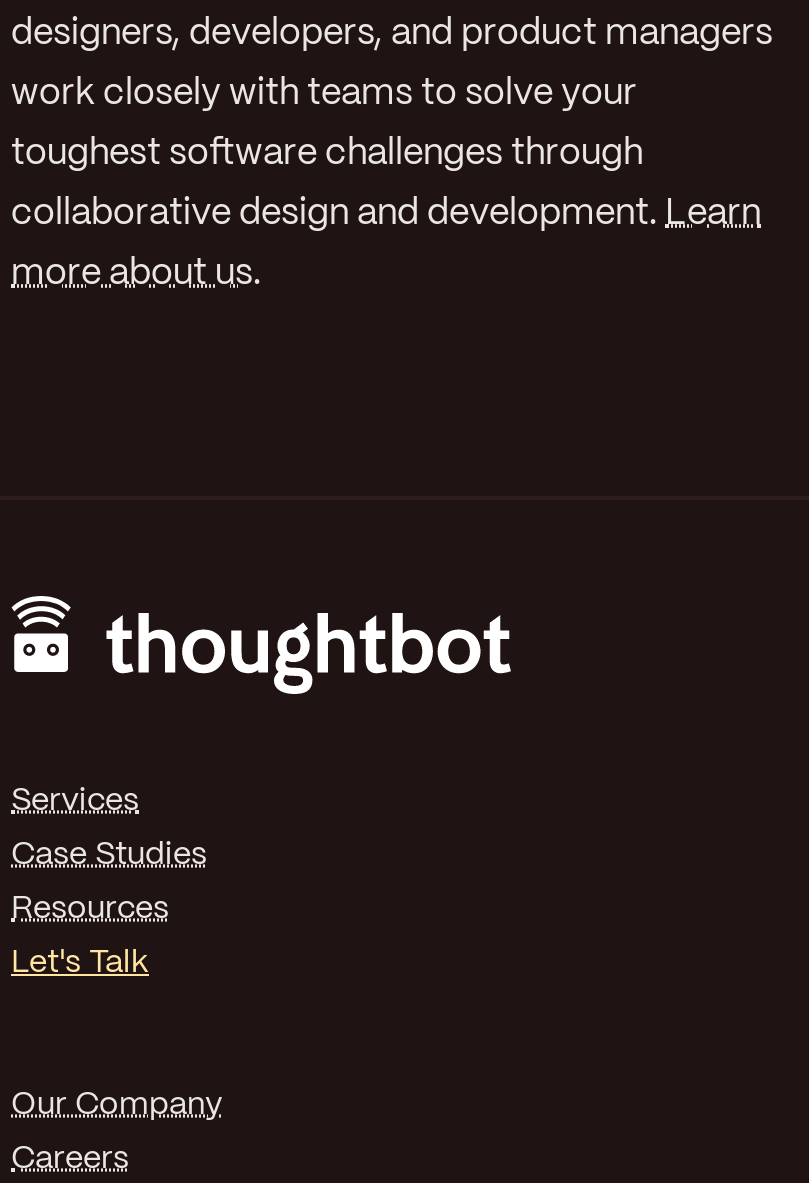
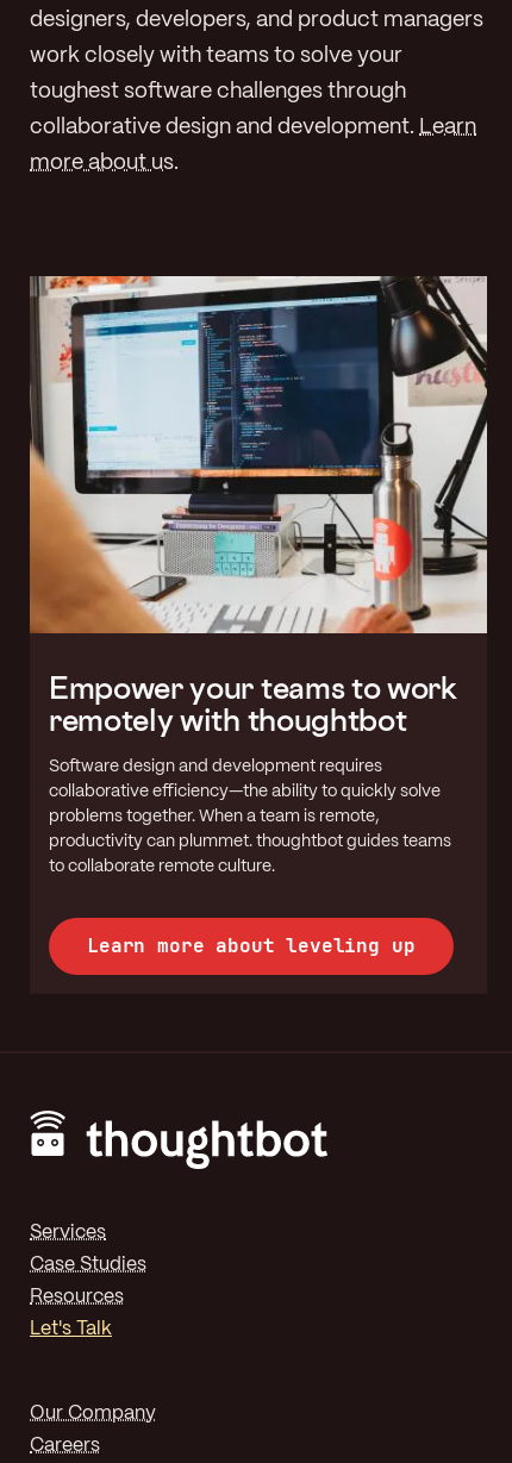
+ [image]
+ Empower your teams to work
+ remotely with thoughtbot
+ Software design and development requires
+ collaborative efficiency—the ability to quickly solve
+ problems together. When a team is remote,
+ productivity can plummet. thoughtbot guides teams
+ to collaborate remote culture.
+ Learn more about leveling up
